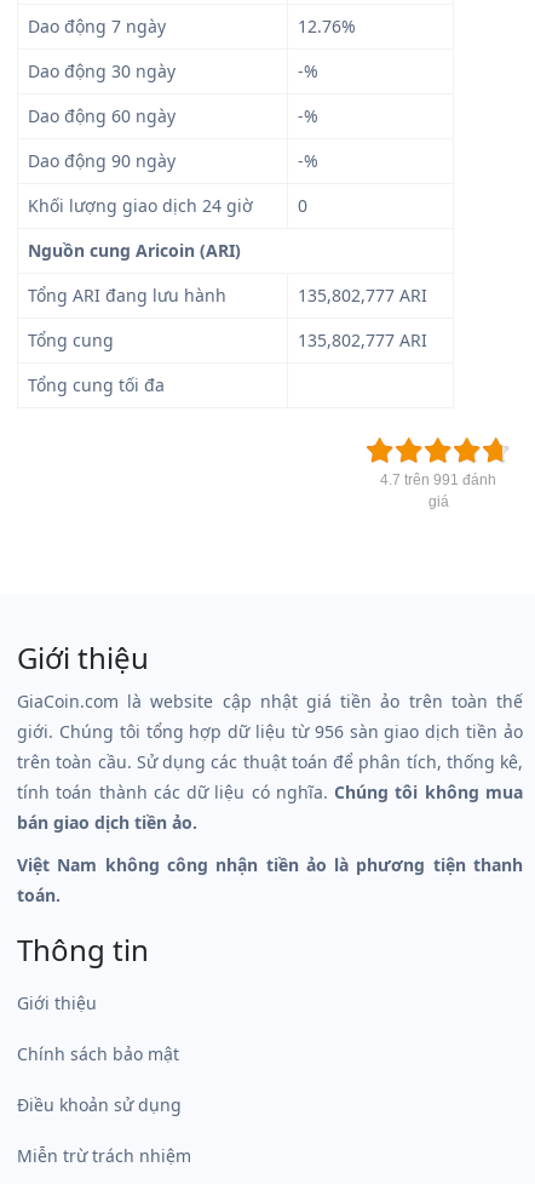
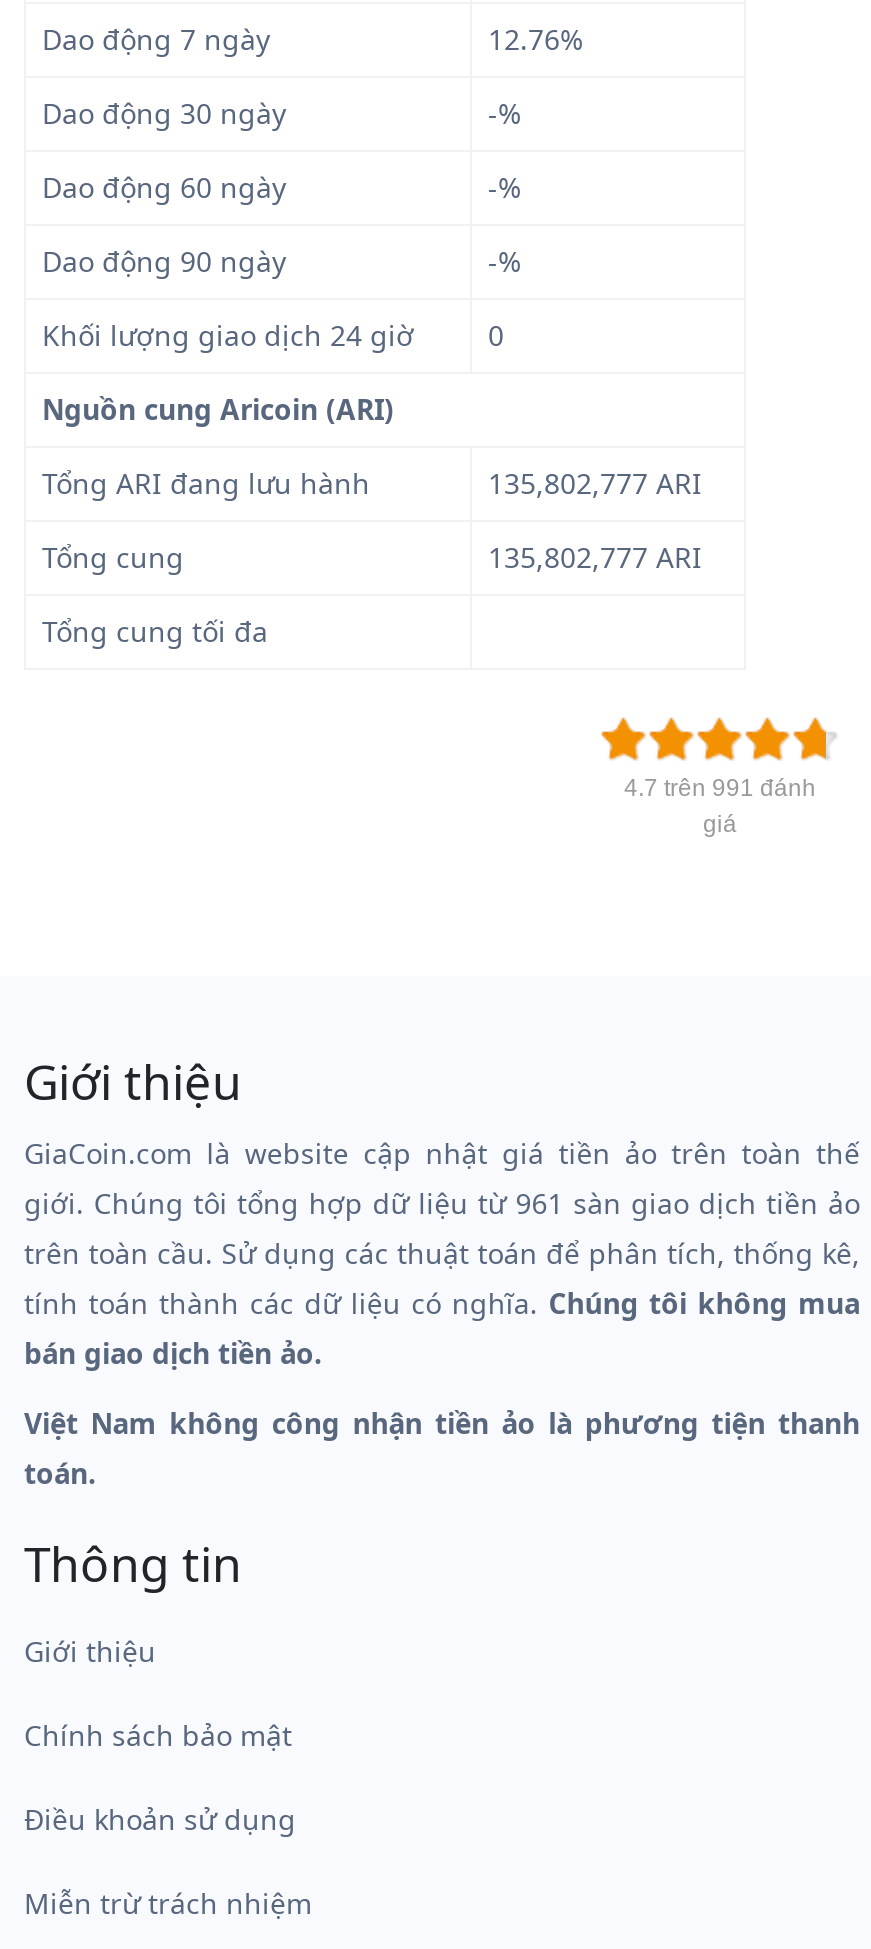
- giới. Chúng tôi tổng hợp dữ liệu từ 956 sàn giao dịch tiền ảo
+ giới. Chúng tôi tổng hợp dữ liệu từ 961 sàn giao dịch tiền ảo
